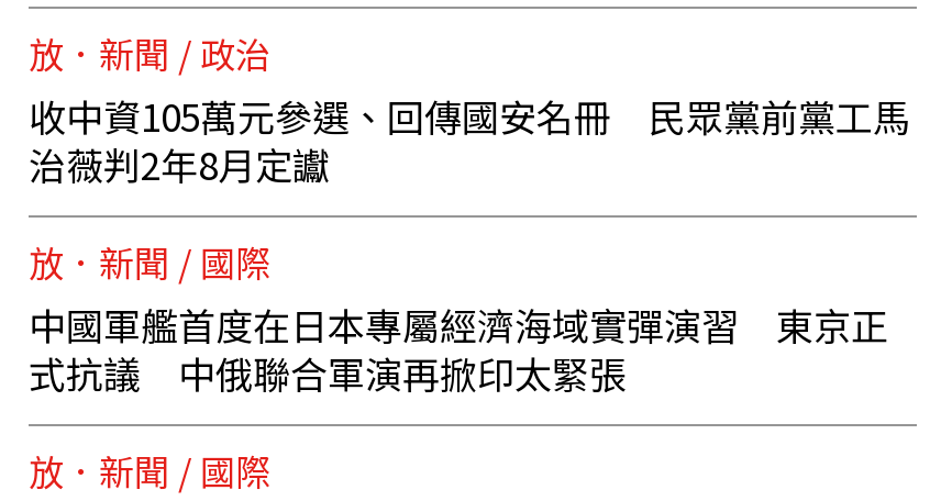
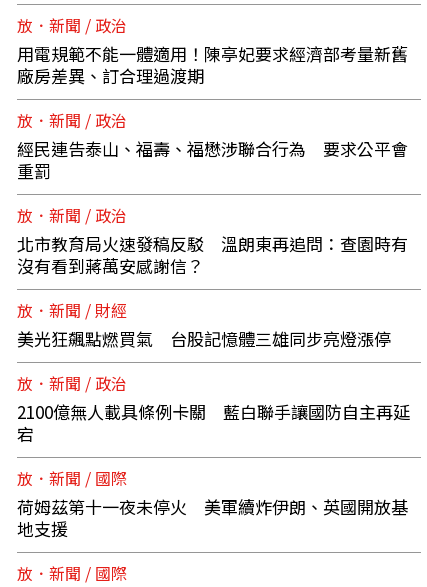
- 收中資105萬元參選、回傳國安名冊 民眾黨前黨工馬
- 治薇判2年8月定讞
+ 用電規範不能一體適用！陳亭妃要求經濟部考量新舊
+ 廠房差異、訂合理過渡期
+ 放．新聞 / 政治
+ 經民連告泰山、福壽、福懋涉聯合行為 要求公平會
+ 重罰
+ 放．新聞 / 政治
+ 北市教育局火速發稿反駁 溫朗東再追問：查園時有
+ 沒有看到蔣萬安感謝信？
+ 放．新聞 / 財經
+ 美光狂飆點燃買氣 台股記憶體三雄同步亮燈漲停
+ 放．新聞 / 政治
+ 2100億無人載具條例卡關 藍白聯手讓國防自主再延
+ 宕

- 中國軍艦首度在日本專屬經濟海域實彈演習 東京正
- 式抗議 中俄聯合軍演再掀印太緊張
+ 荷姆茲第十一夜未停火 美軍續炸伊朗、英國開放基
+ 地支援
